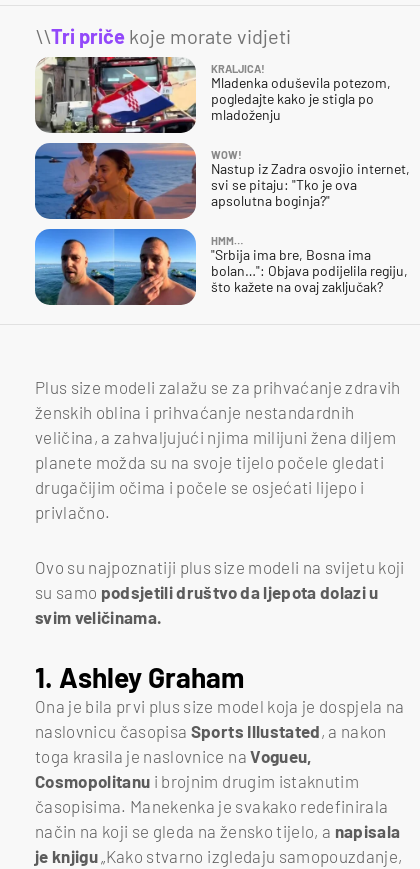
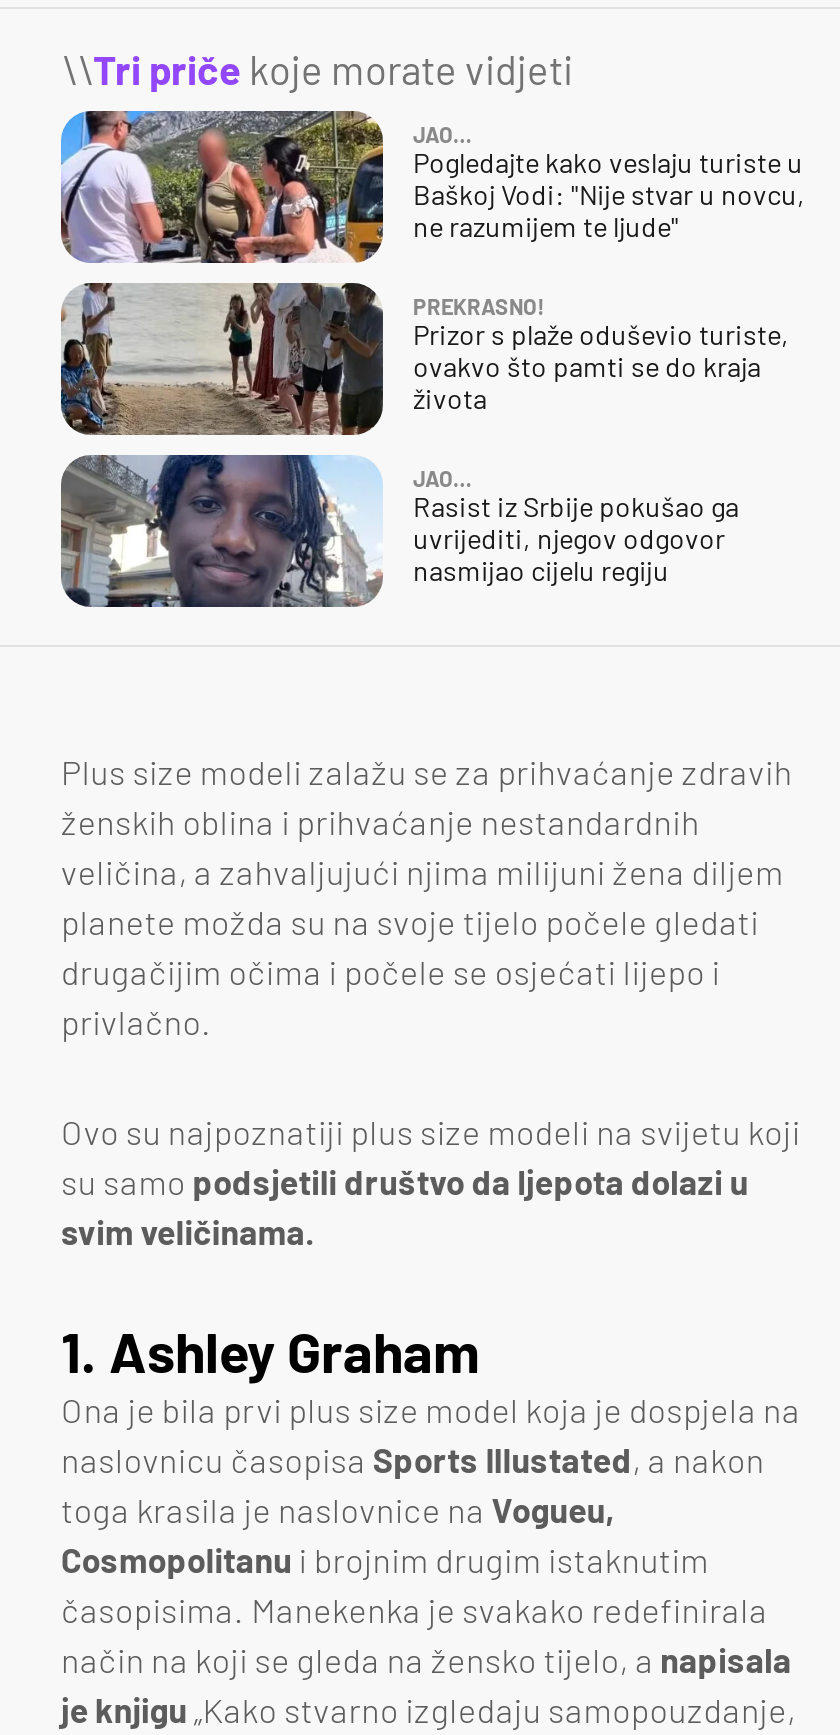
- [image]
- KRALJICA!
- Mladenka oduševila potezom,
- pogledajte kako je stigla po
- mladoženju
+ [image]
+ JAO…
+ Pogledajte kako veslaju turiste u
+ Baškoj Vodi: "Nije stvar u novcu,
+ ne razumijem te ljude"

- [image]
- WOW!
- Nastup iz Zadra osvojio internet,
- svi se pitaju: "Tko je ova
- apsolutna boginja?"
+ [image]
+ PREKRASNO!
+ Prizor s plaže oduševio turiste,
+ ovakvo što pamti se do kraja
+ života

- [image]
- HMM…
- "Srbija ima bre, Bosna ima
- bolan…": Objava podijelila regiju,
- što kažete na ovaj zaključak?
+ [image]
+ JAO…
+ Rasist iz Srbije pokušao ga
+ uvrijediti, njegov odgovor
+ nasmijao cijelu regiju
